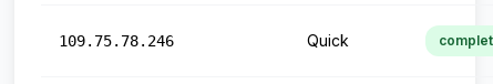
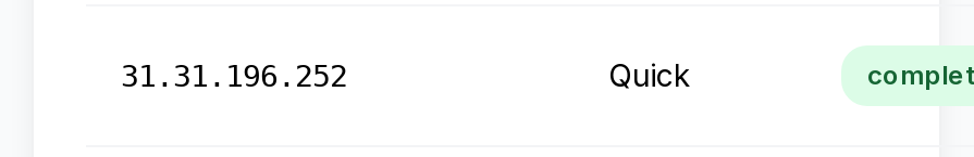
- 109.75.78.246
+ 31.31.196.252
